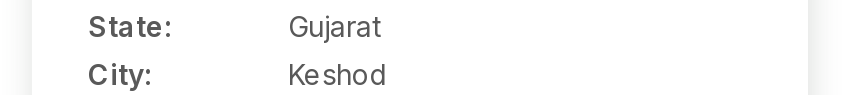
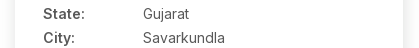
- Keshod
+ Savarkundla
